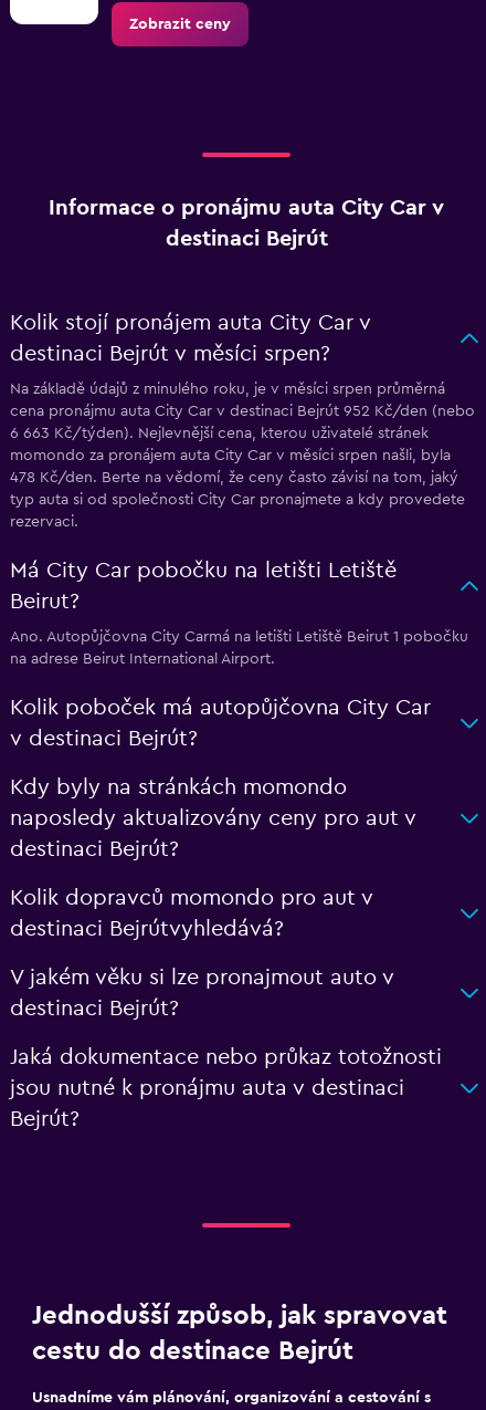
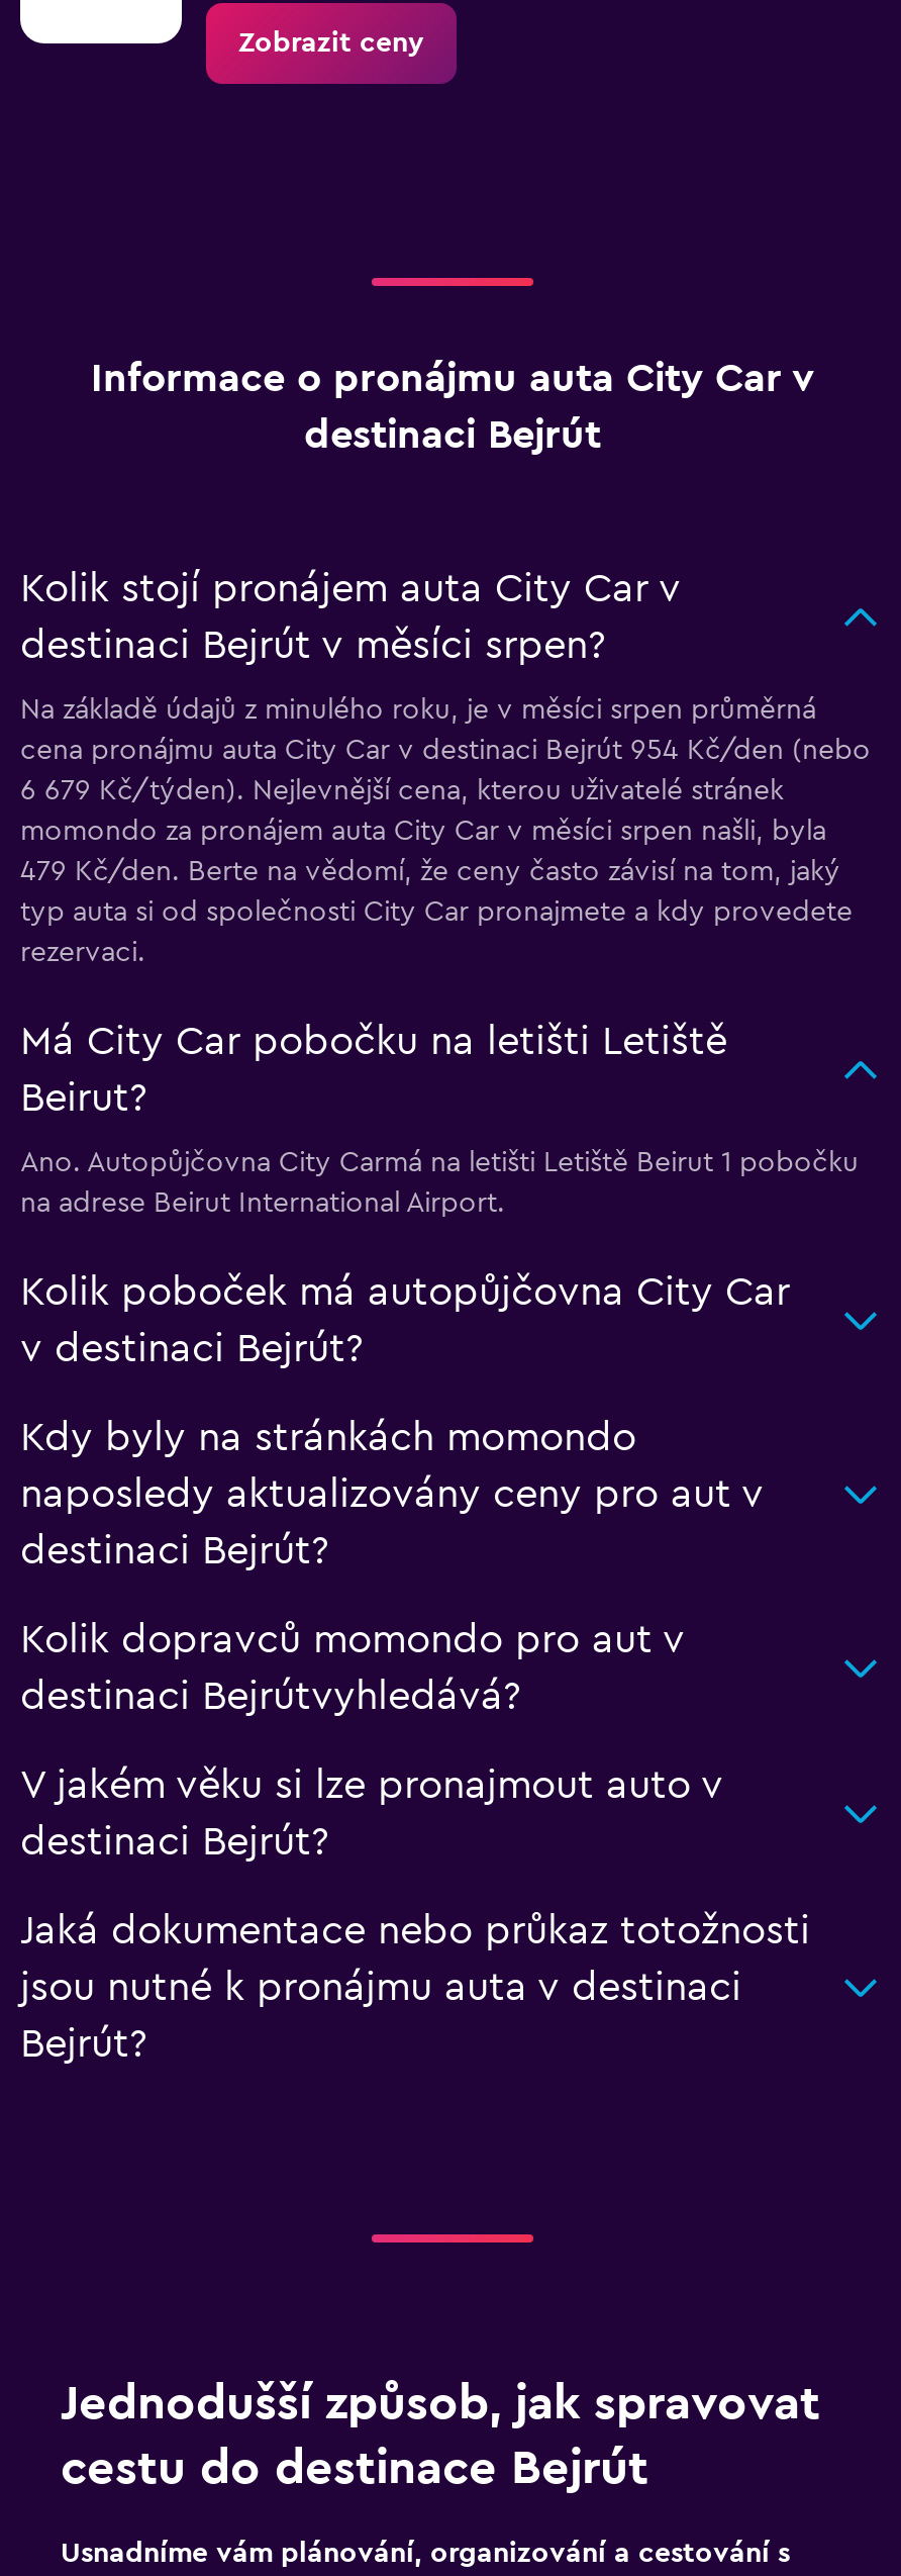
- cena pronájmu auta City Car v destinaci Bejrút 952 Kč/den (nebo
+ cena pronájmu auta City Car v destinaci Bejrút 954 Kč/den (nebo

- 6 663 Kč/týden). Nejlevnější cena, kterou uživatelé stránek
+ 6 679 Kč/týden). Nejlevnější cena, kterou uživatelé stránek

- 478 Kč/den. Berte na vědomí, že ceny často závisí na tom, jaký
+ 479 Kč/den. Berte na vědomí, že ceny často závisí na tom, jaký
